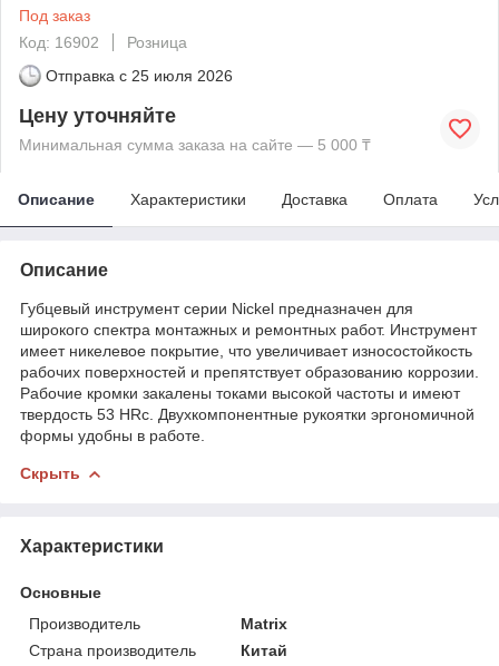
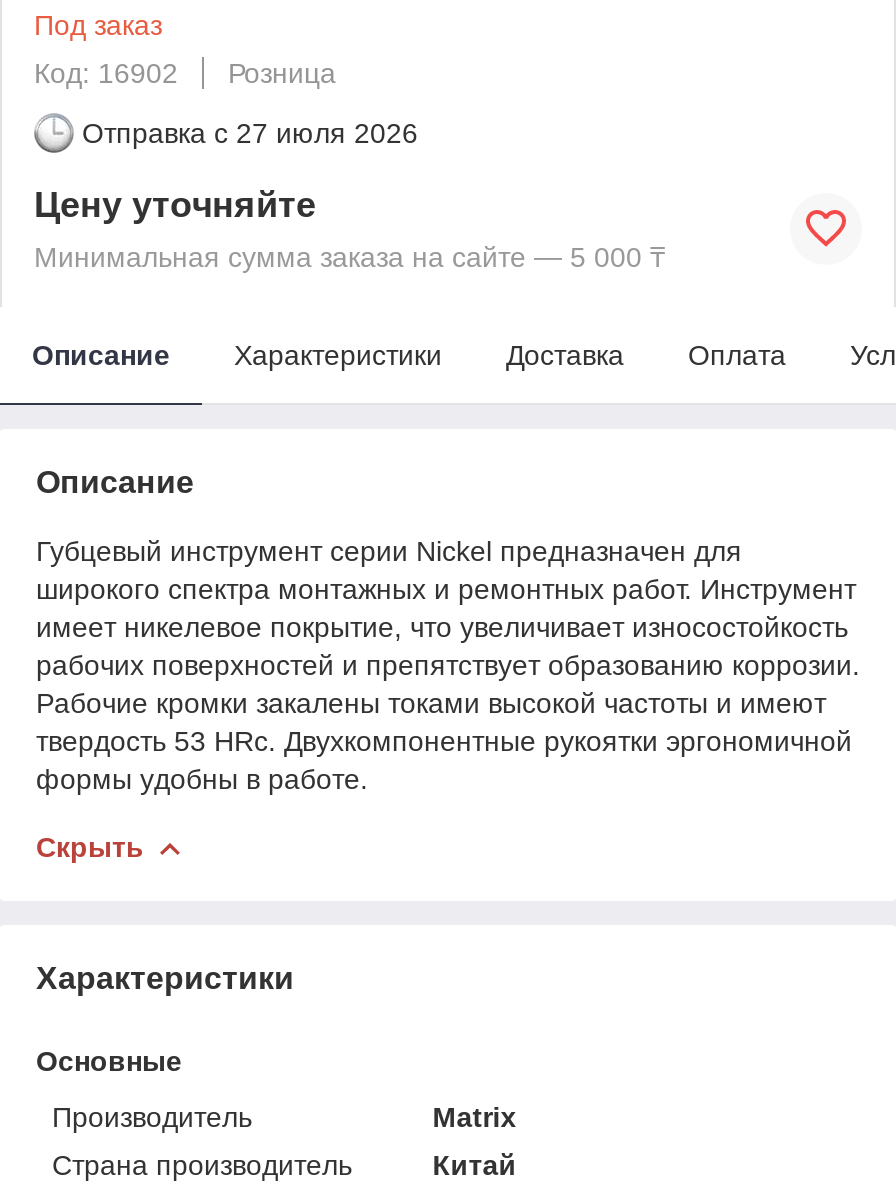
- Отправка с 25 июля 2026
+ Отправка с 27 июля 2026
